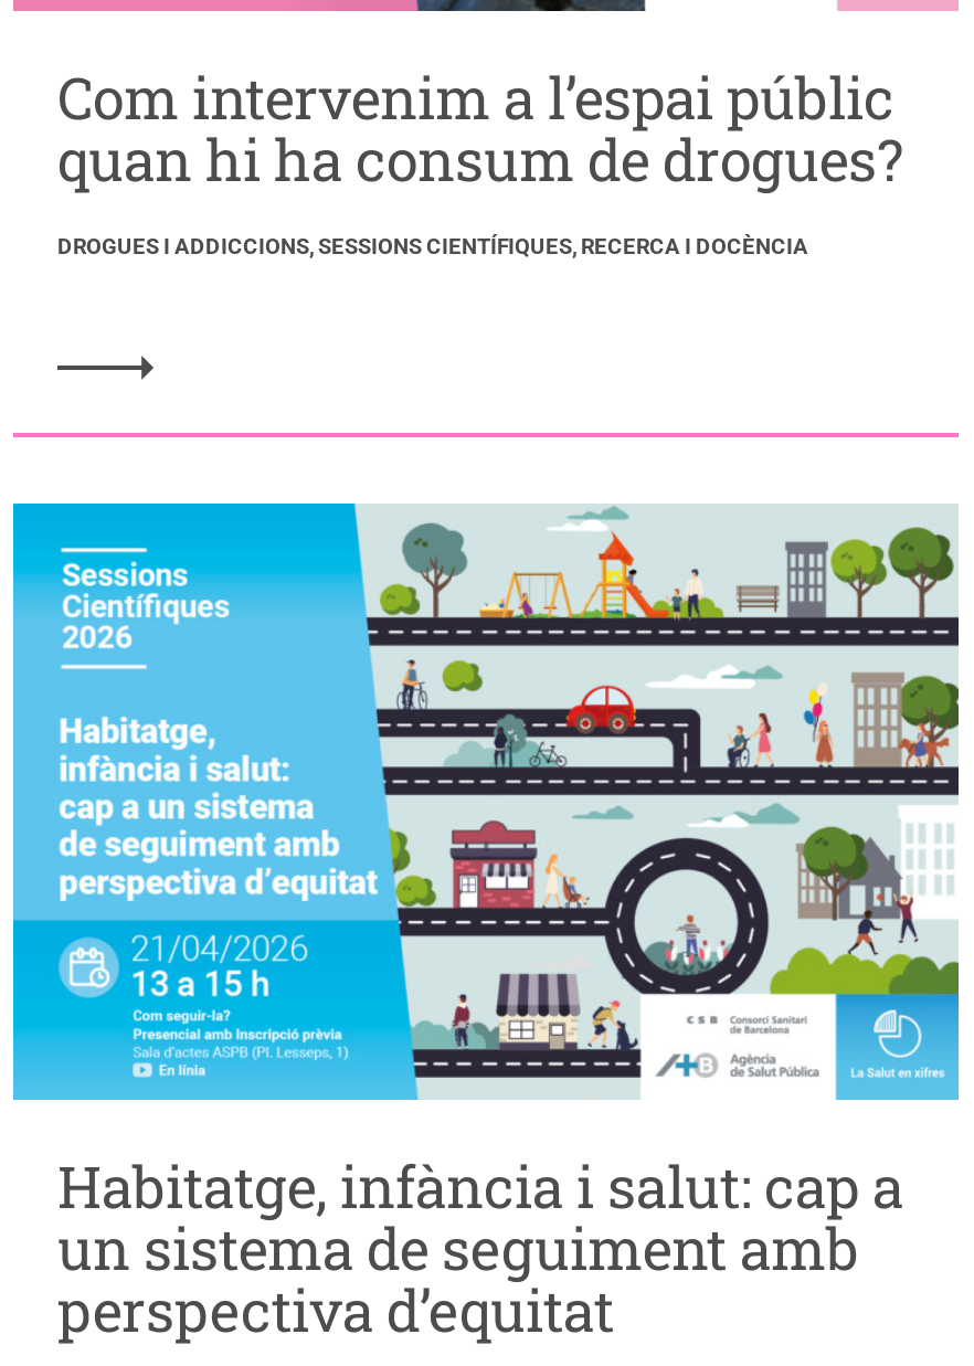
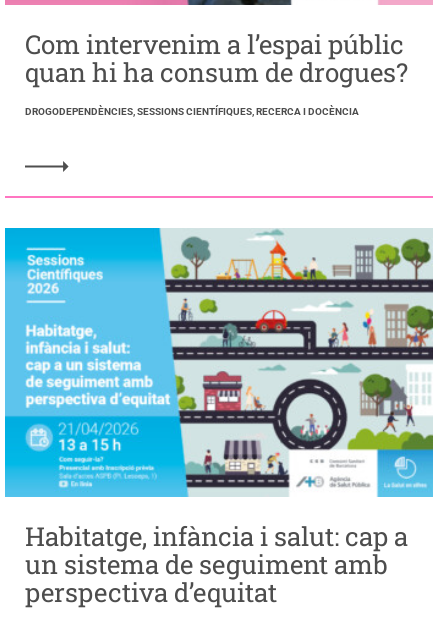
- DROGUES I ADDICCIONS, SESSIONS CIENTÍFIQUES, RECERCA I DOCÈNCIA
+ DROGODEPENDÈNCIES, SESSIONS CIENTÍFIQUES, RECERCA I DOCÈNCIA
